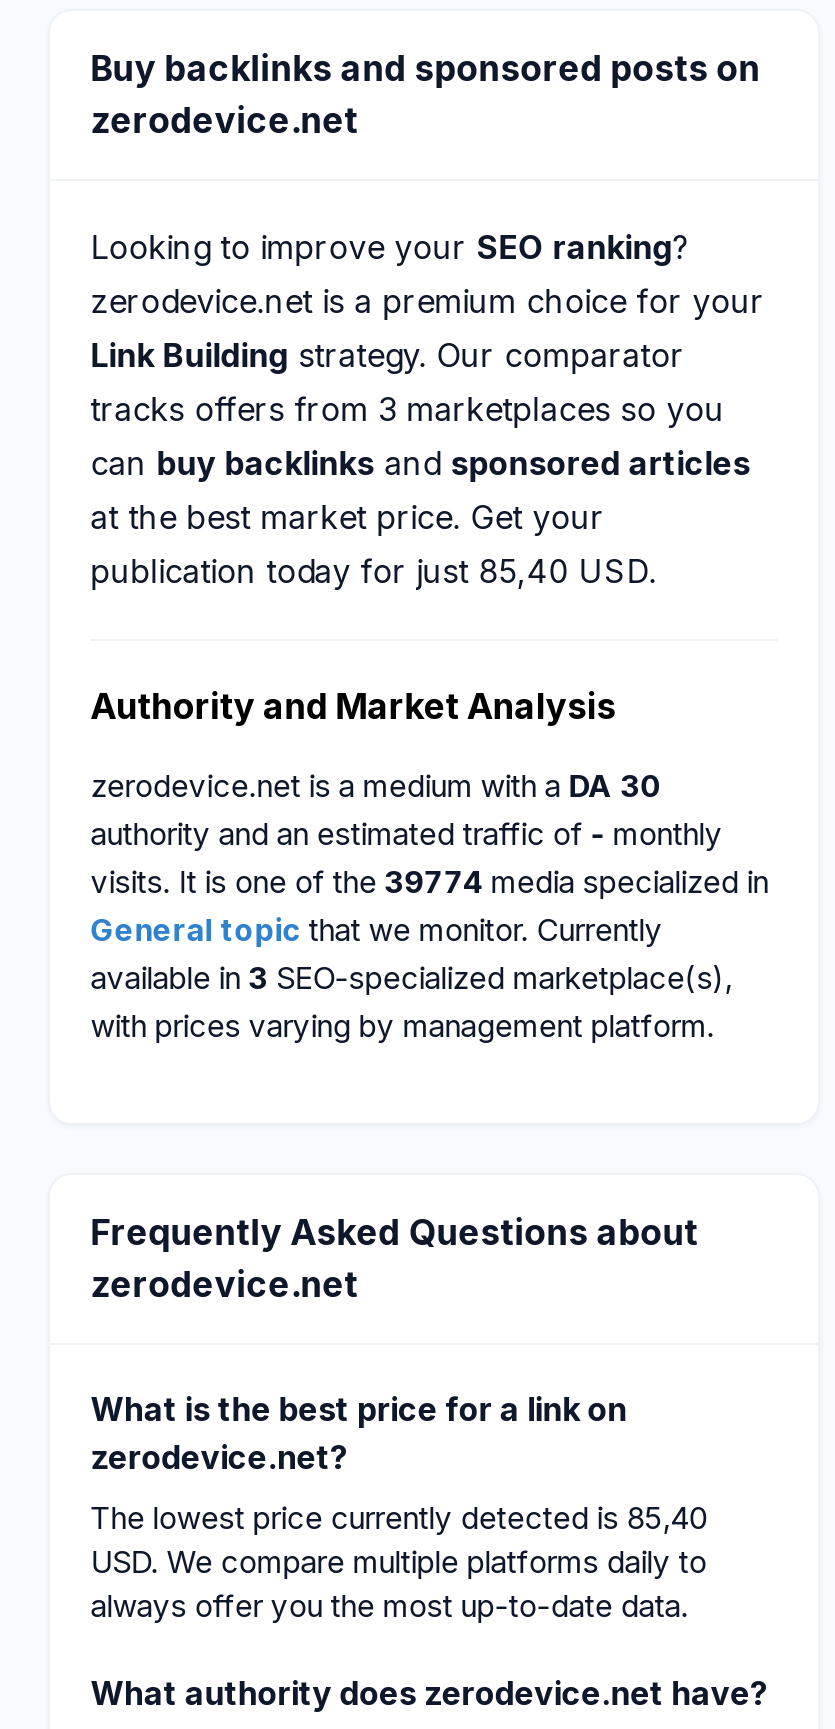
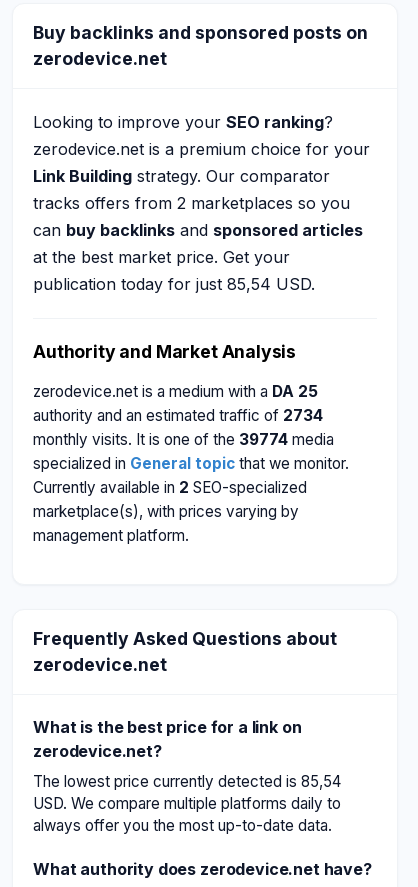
- tracks offers from 3 marketplaces so you
+ tracks offers from 2 marketplaces so you

- publication today for just 85,40 USD.
+ publication today for just 85,54 USD.

- zerodevice.net is a medium with a DA 30
- authority and an estimated traffic of - monthly
- visits. It is one of the 39774 media specialized in
- General topic that we monitor. Currently
- available in 3 SEO-specialized marketplace(s),
- with prices varying by management platform.
+ zerodevice.net is a medium with a DA 25
+ authority and an estimated traffic of 2734
+ monthly visits. It is one of the 39774 media
+ specialized in General topic that we monitor.
+ Currently available in 2 SEO-specialized
+ marketplace(s), with prices varying by
+ management platform.

- The lowest price currently detected is 85,40
+ The lowest price currently detected is 85,54
